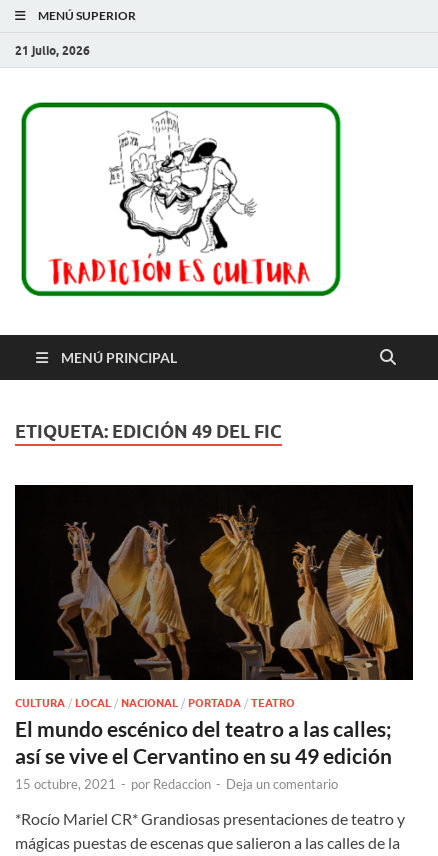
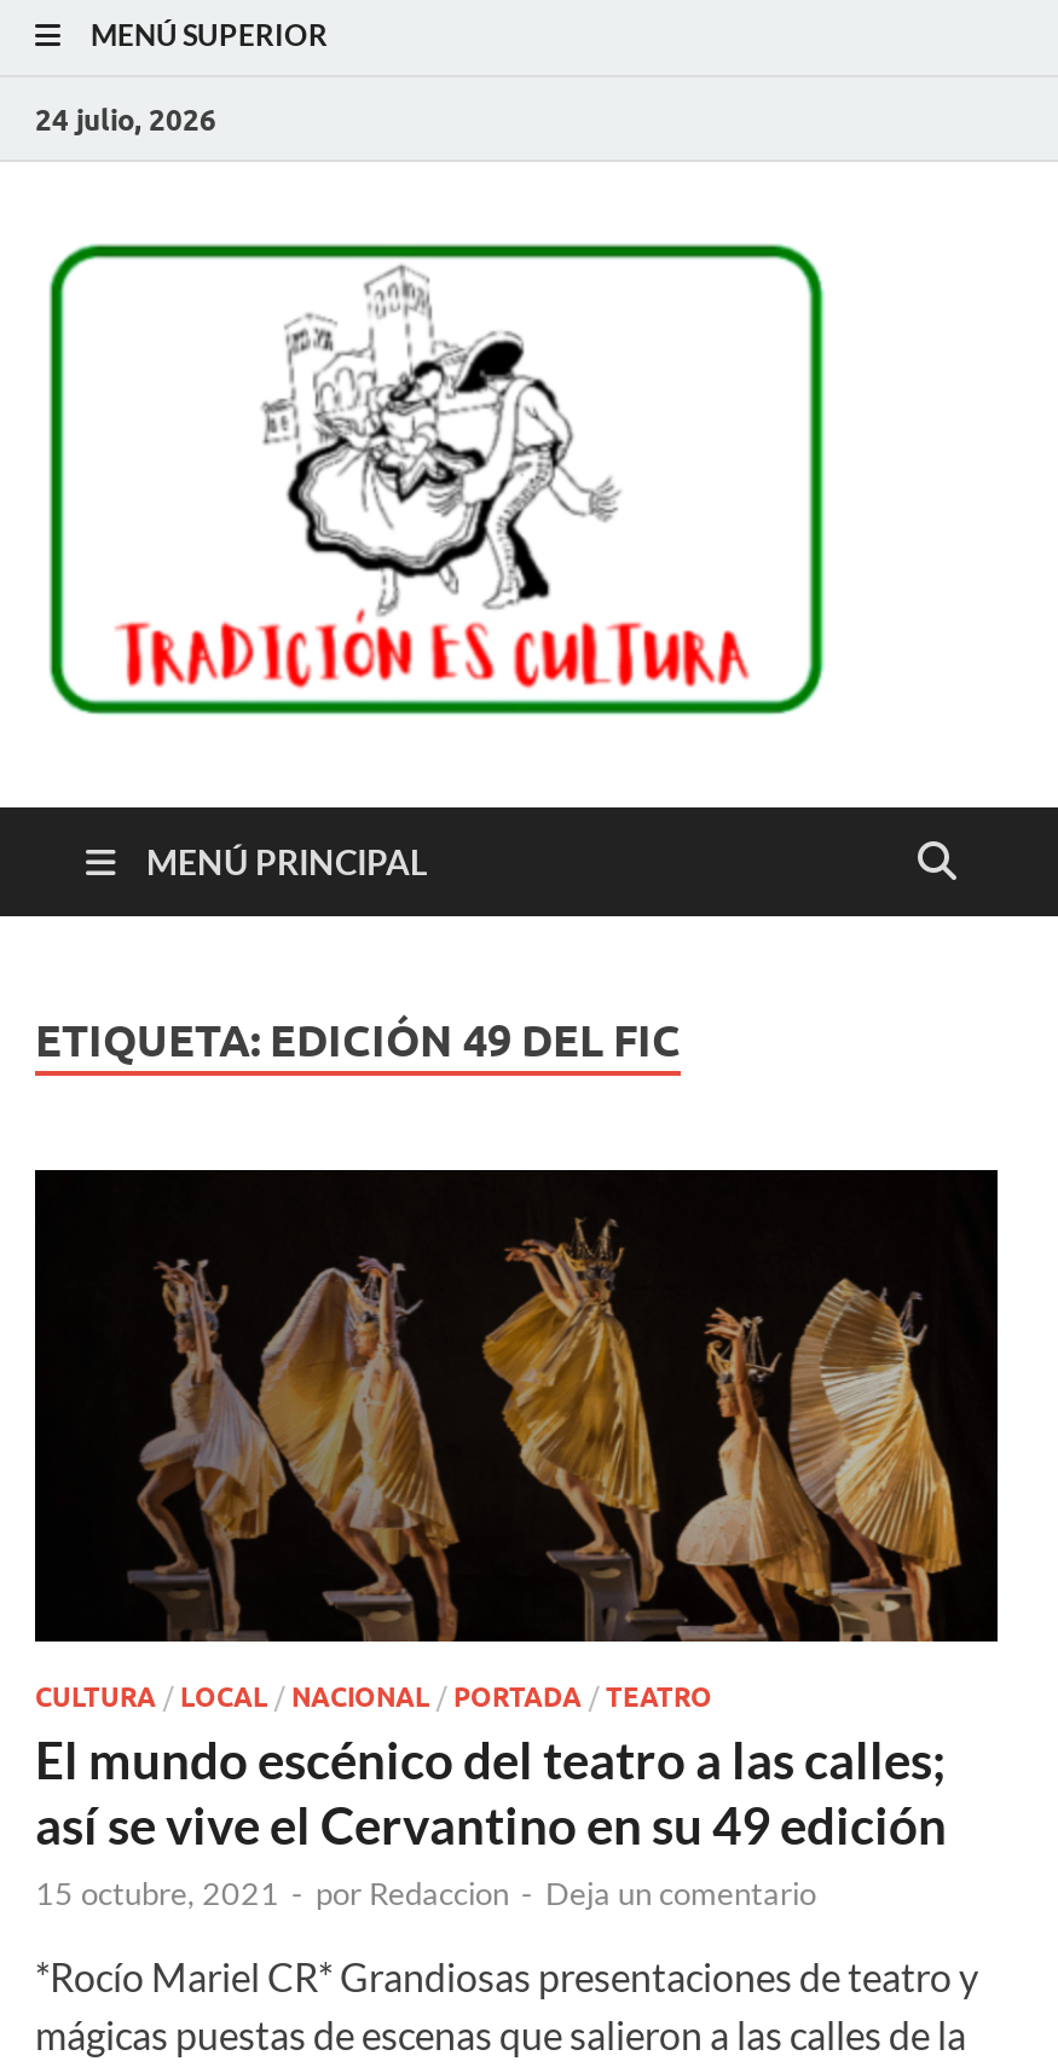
- 21 julio, 2026
+ 24 julio, 2026
